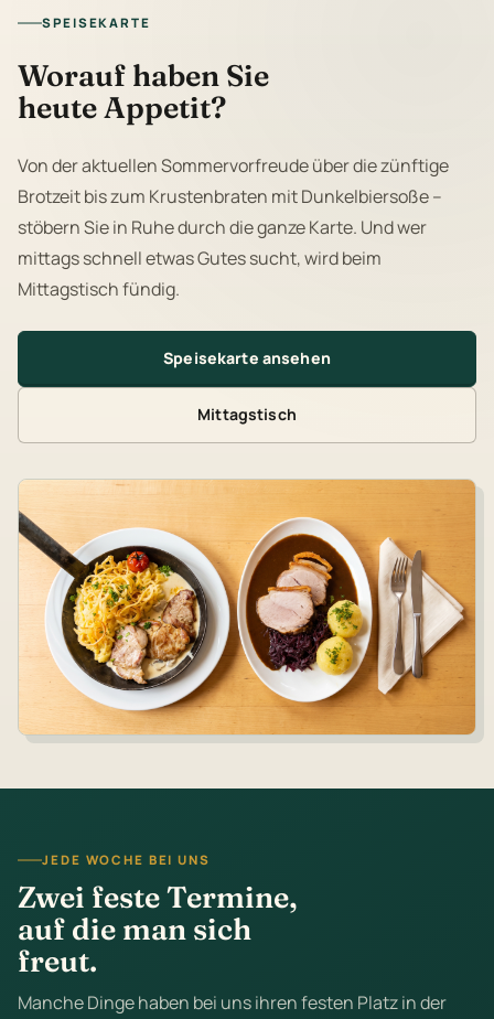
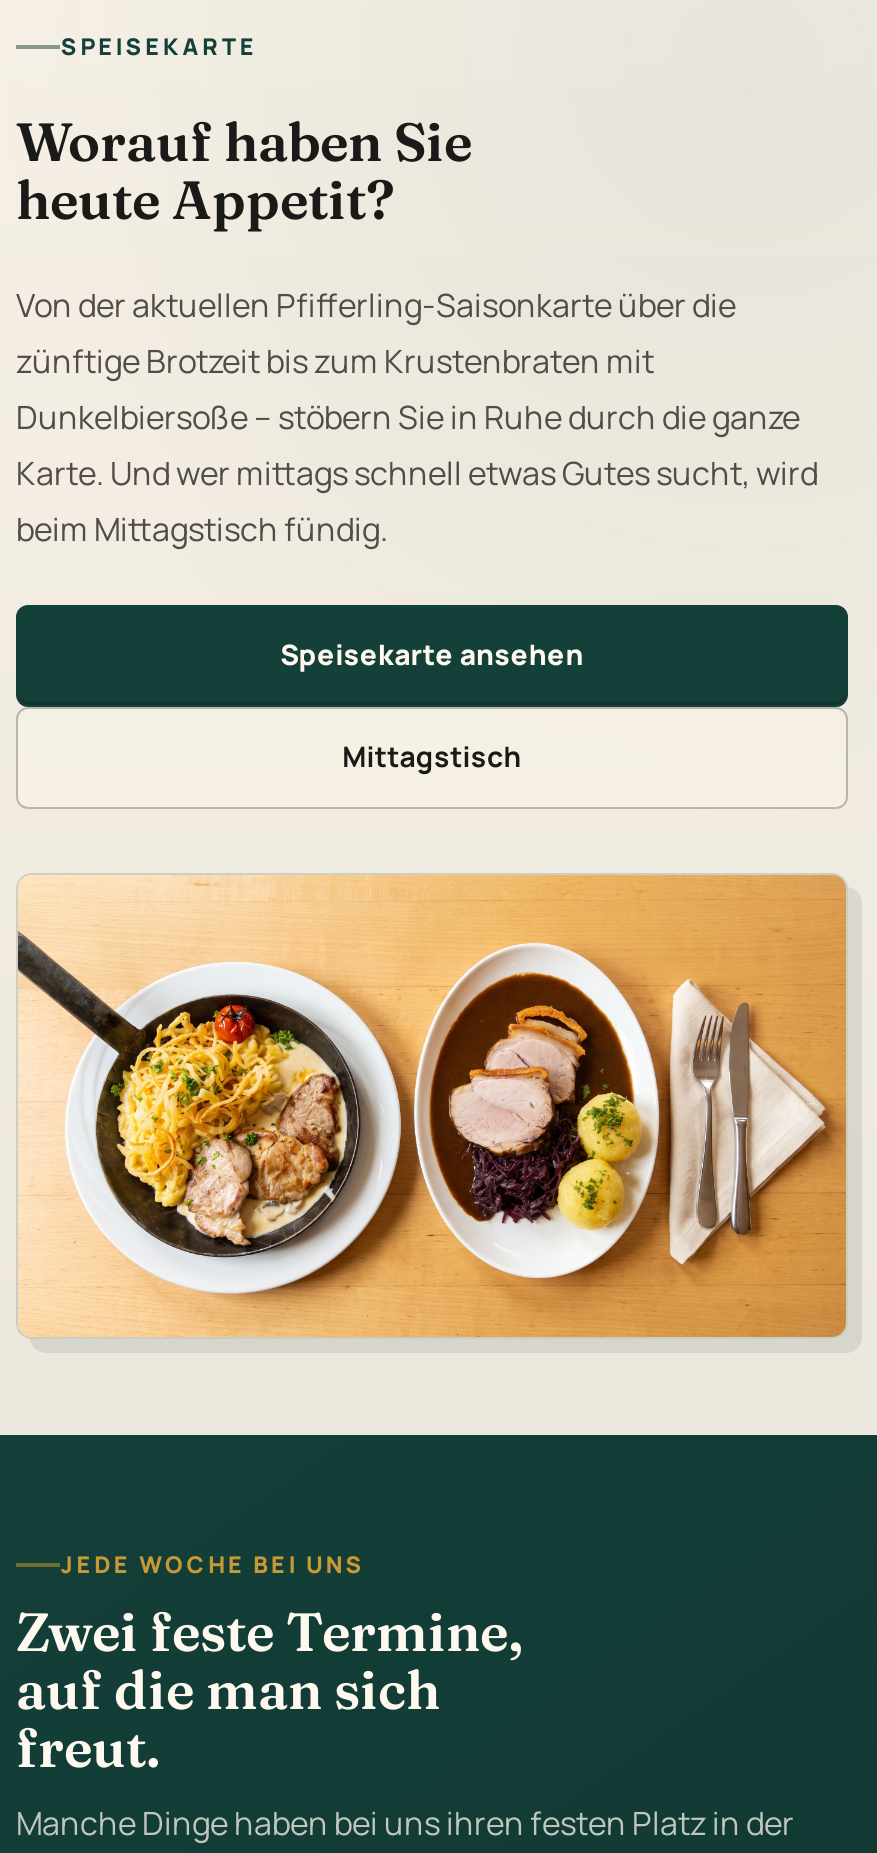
- Von der aktuellen Sommervorfreude über die zünftige
- Brotzeit bis zum Krustenbraten mit Dunkelbiersoße –
- stöbern Sie in Ruhe durch die ganze Karte. Und wer
- mittags schnell etwas Gutes sucht, wird beim
- Mittagstisch fündig.
+ Von der aktuellen Pfifferling-Saisonkarte über die
+ zünftige Brotzeit bis zum Krustenbraten mit
+ Dunkelbiersoße – stöbern Sie in Ruhe durch die ganze
+ Karte. Und wer mittags schnell etwas Gutes sucht, wird
+ beim Mittagstisch fündig.
